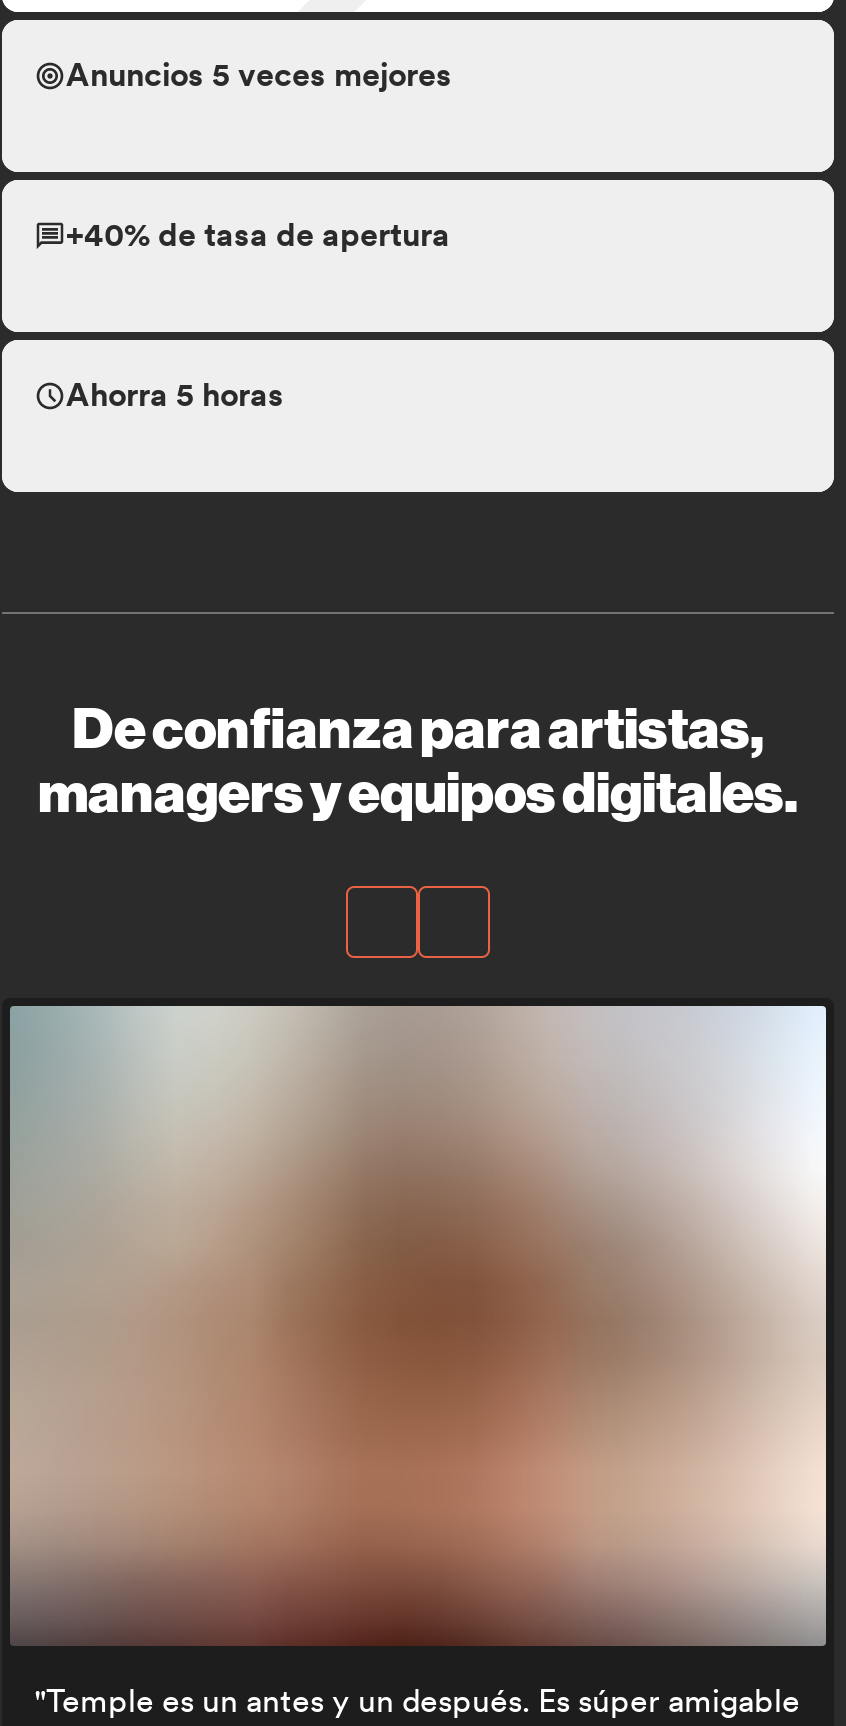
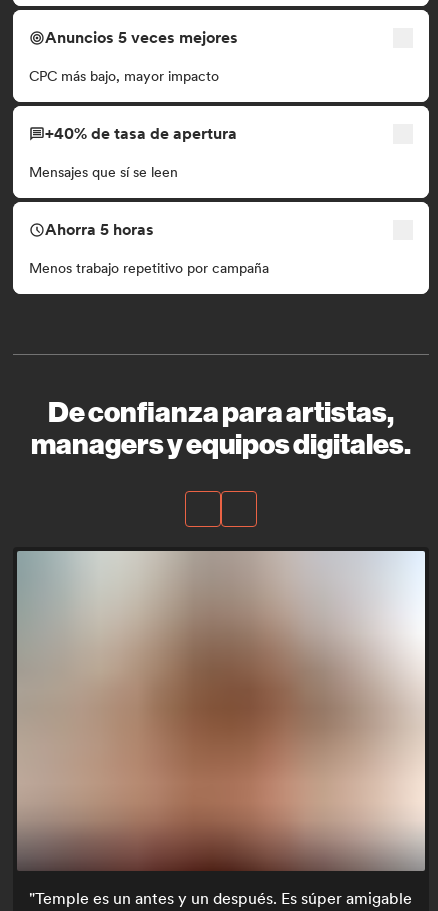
+ CPC más bajo, mayor impacto

+ Mensajes que sí se leen

+ Menos trabajo repetitivo por campaña
